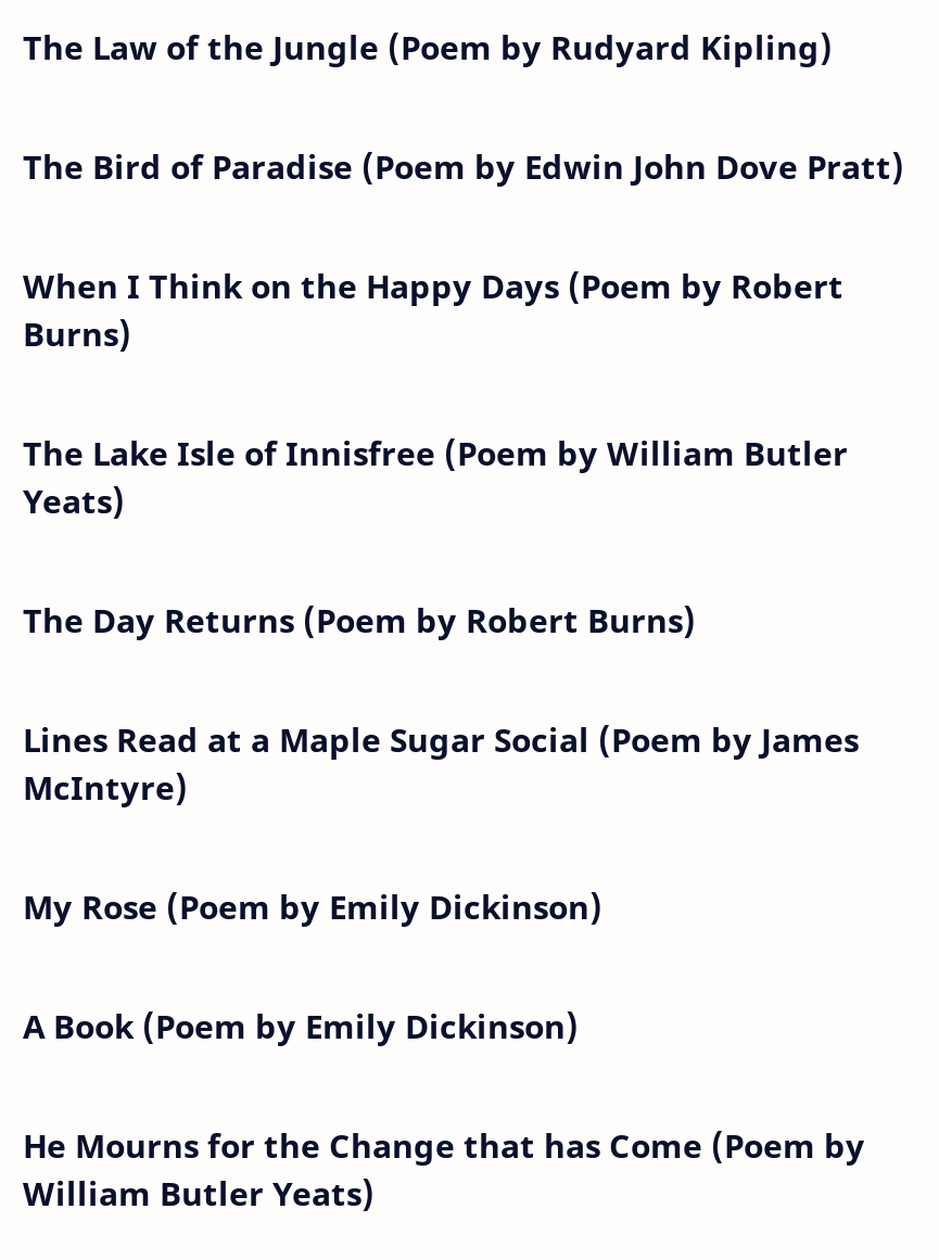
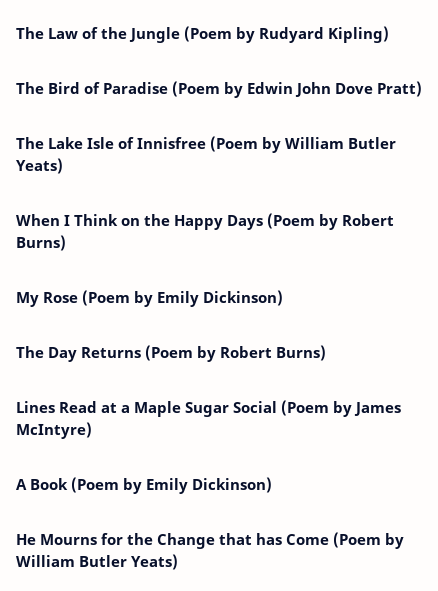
moved down: When I Think on the Happy Days (Poem by Robert | Burns)

moved up: The Lake Isle of Innisfree (Poem by William Butler | Yeats)

moved down: The Day Returns (Poem by Robert Burns) | Lines Read at a Maple Sugar Social (Poem by James | McIntyre)

moved up: My Rose (Poem by Emily Dickinson)
